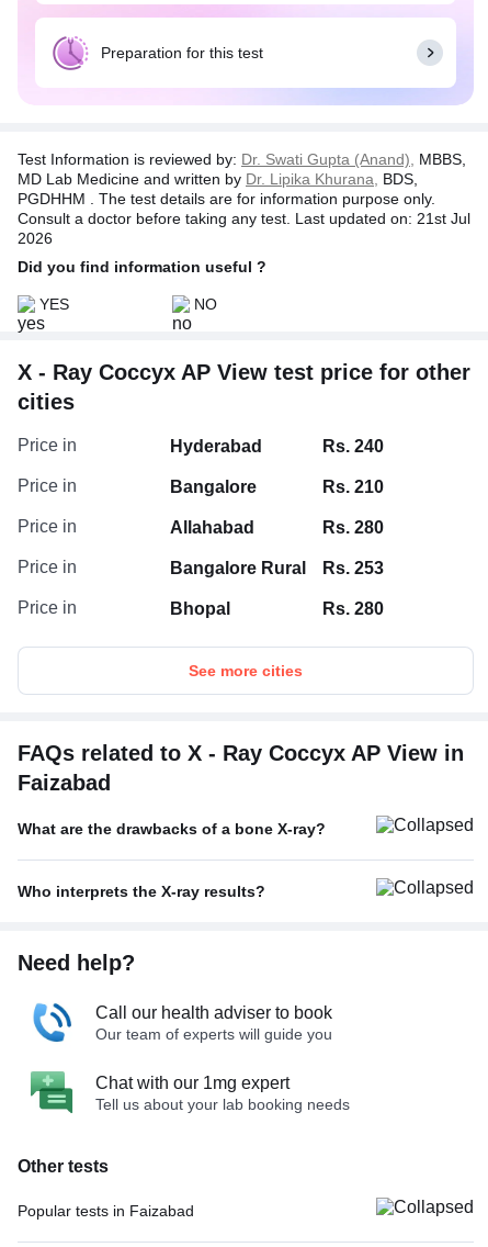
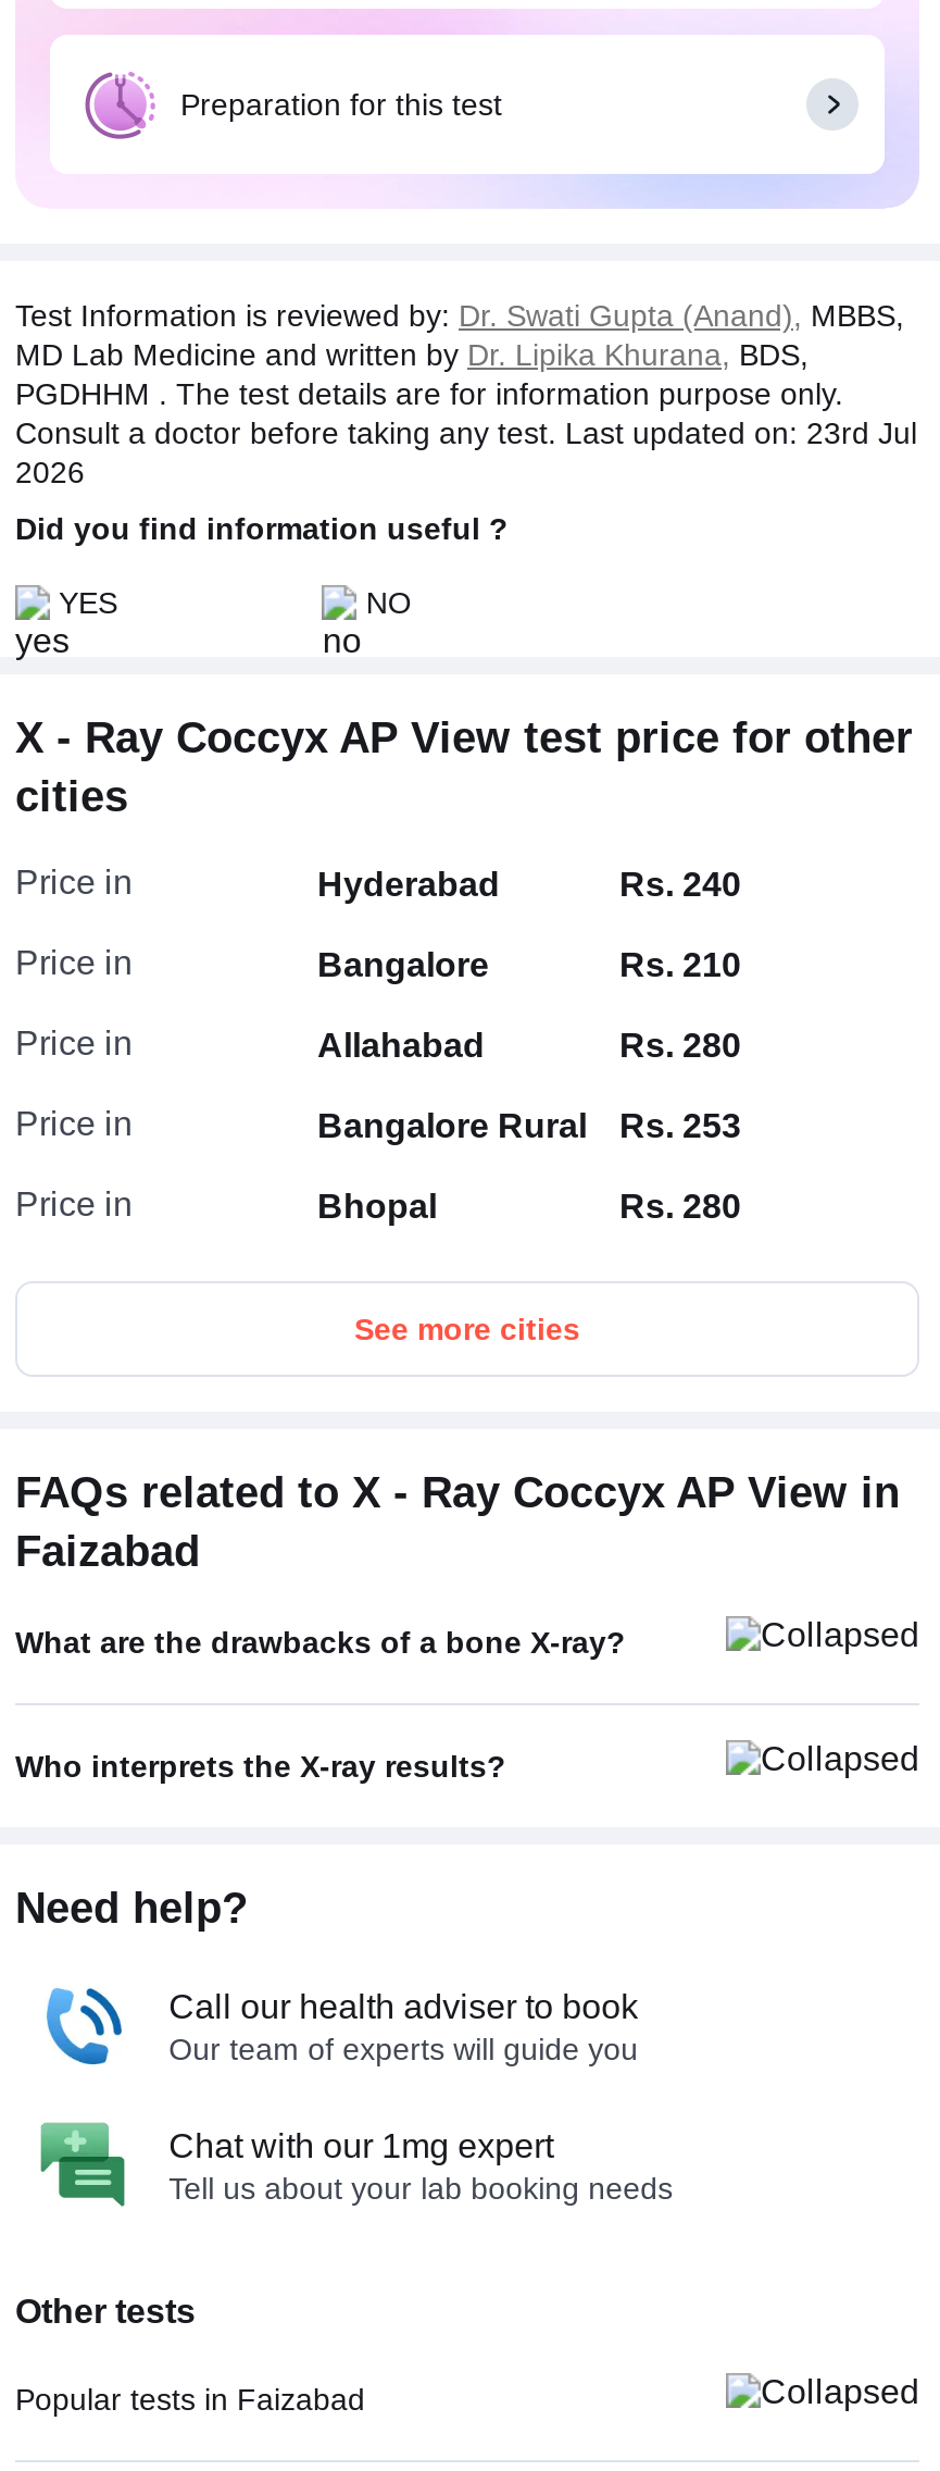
- Consult a doctor before taking any test. Last updated on: 21st Jul
+ Consult a doctor before taking any test. Last updated on: 23rd Jul
